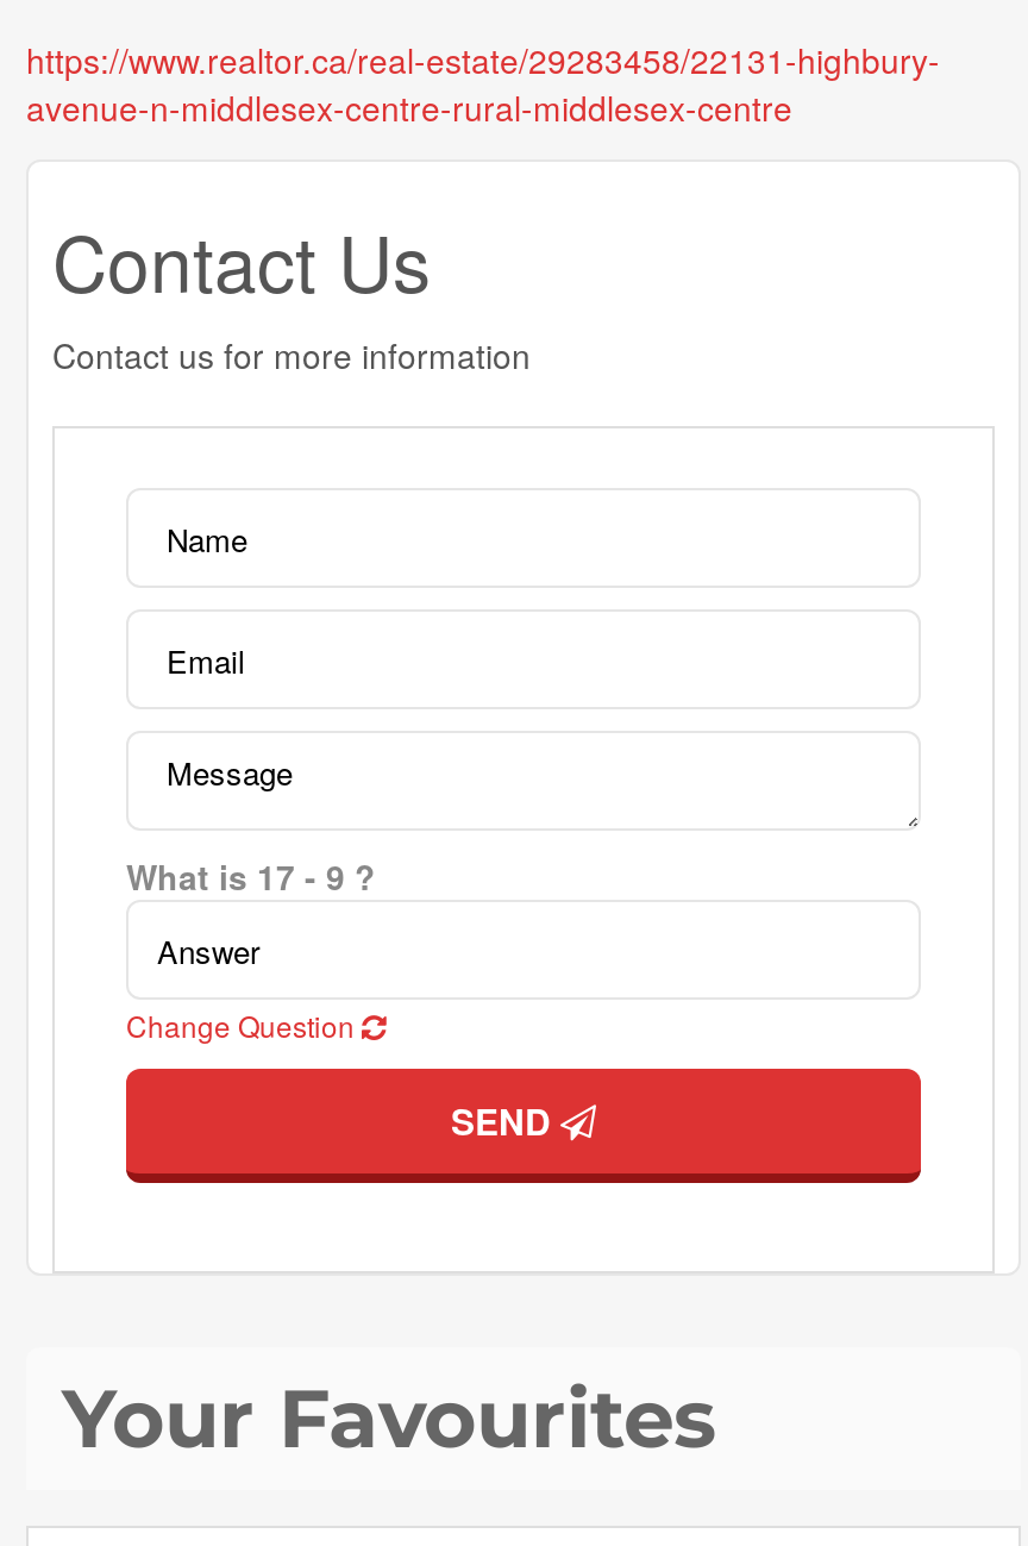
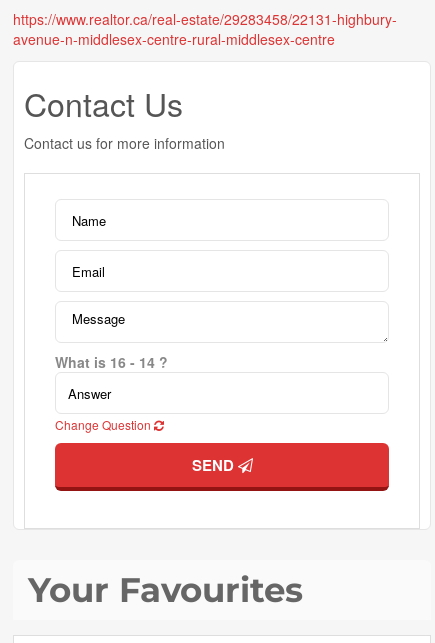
- What is 17 - 9 ?
+ What is 16 - 14 ?
